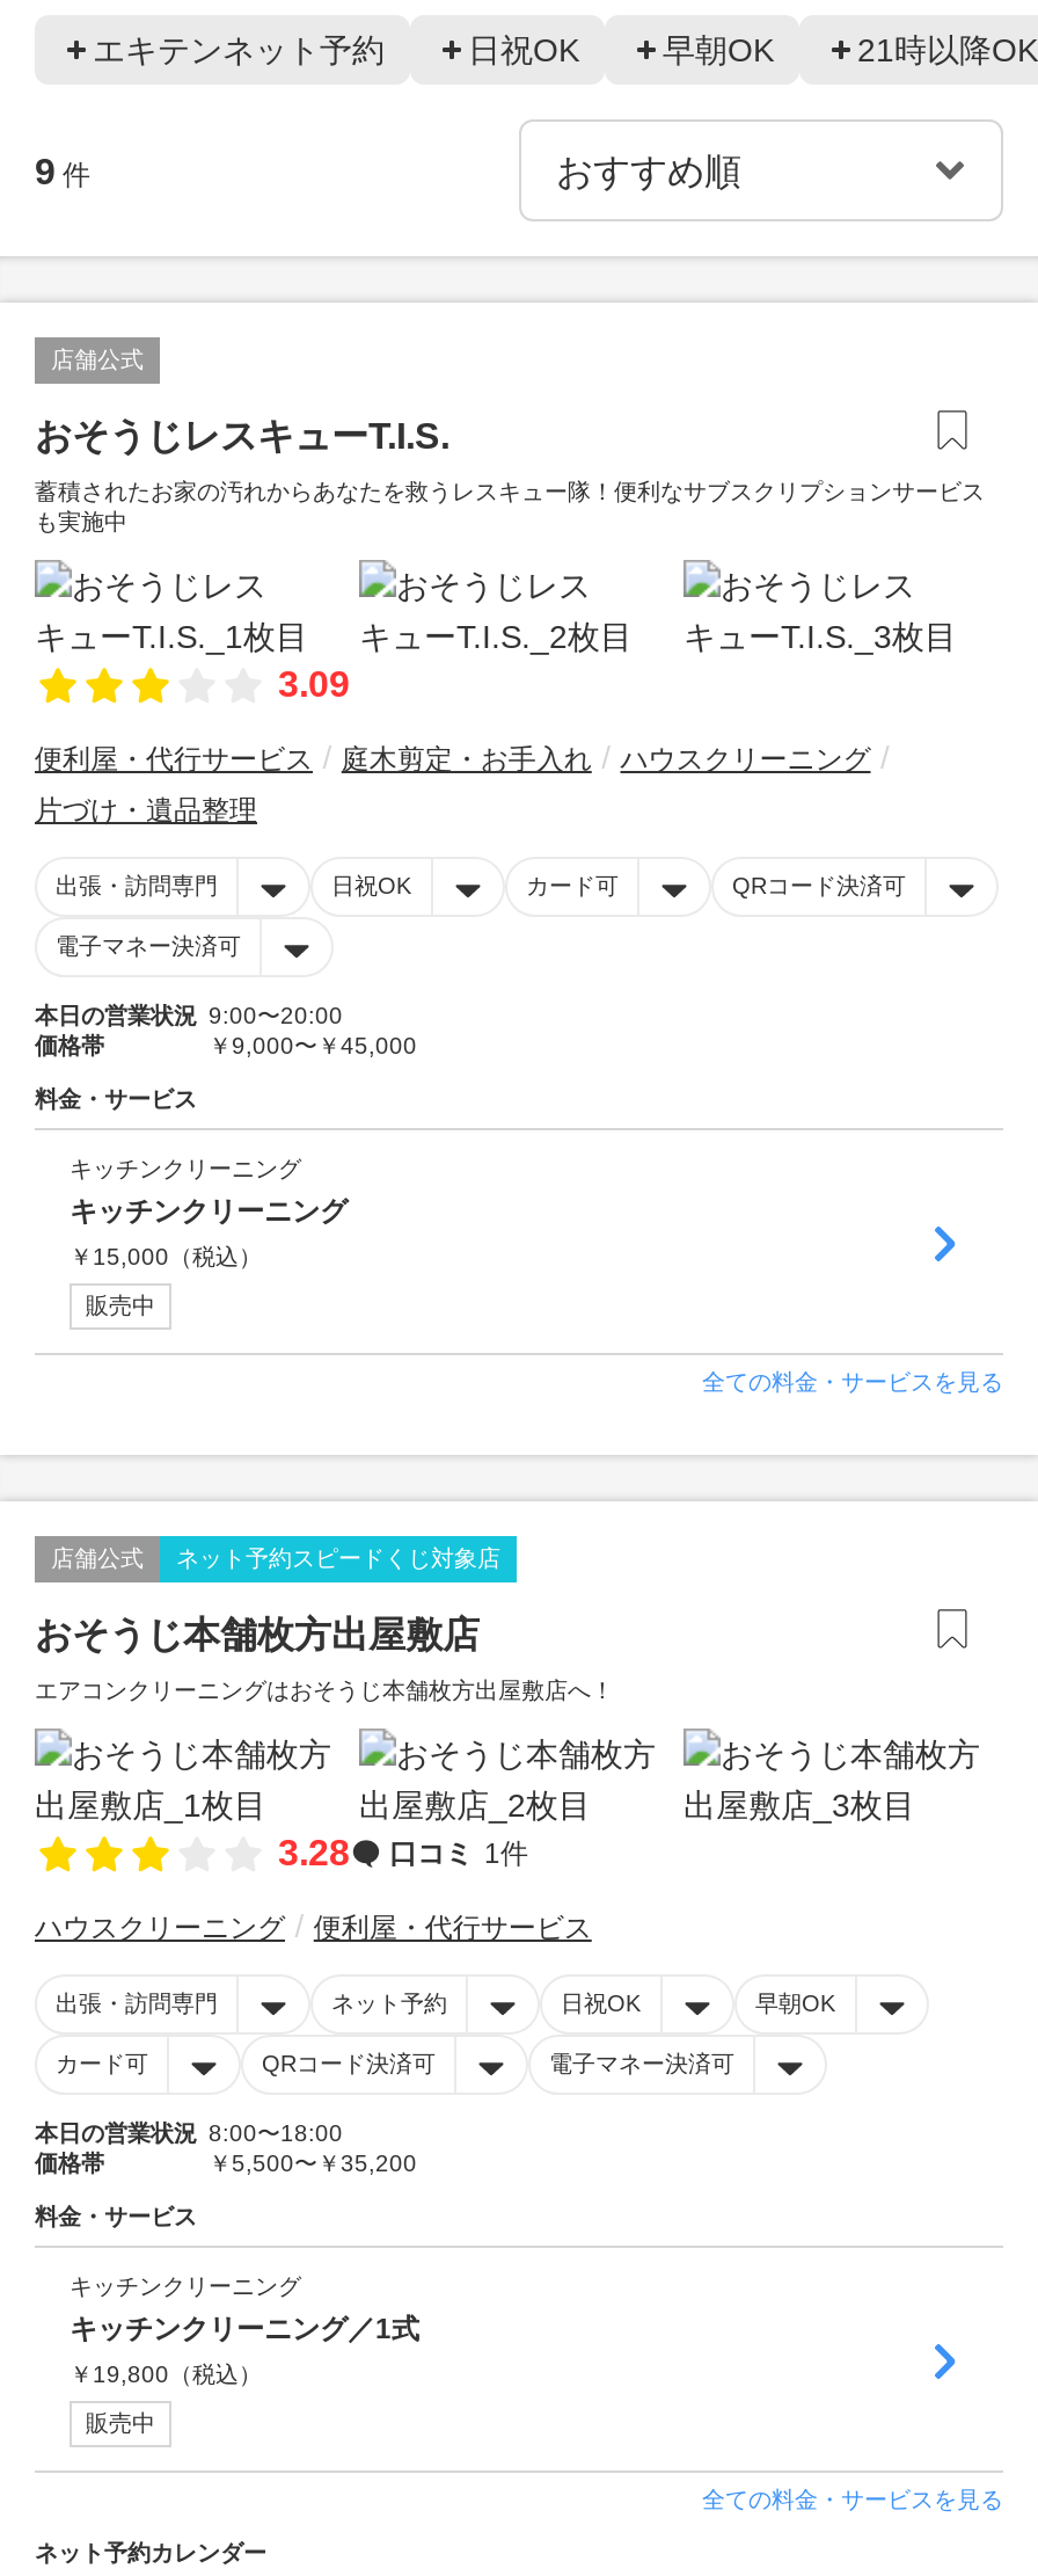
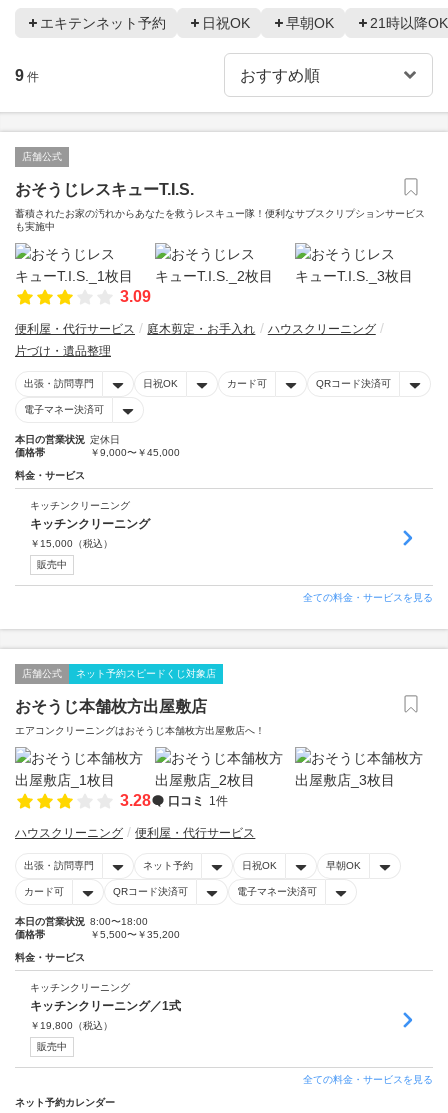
- 本日の営業状況 9:00〜20:00
+ 本日の営業状況 定休日
